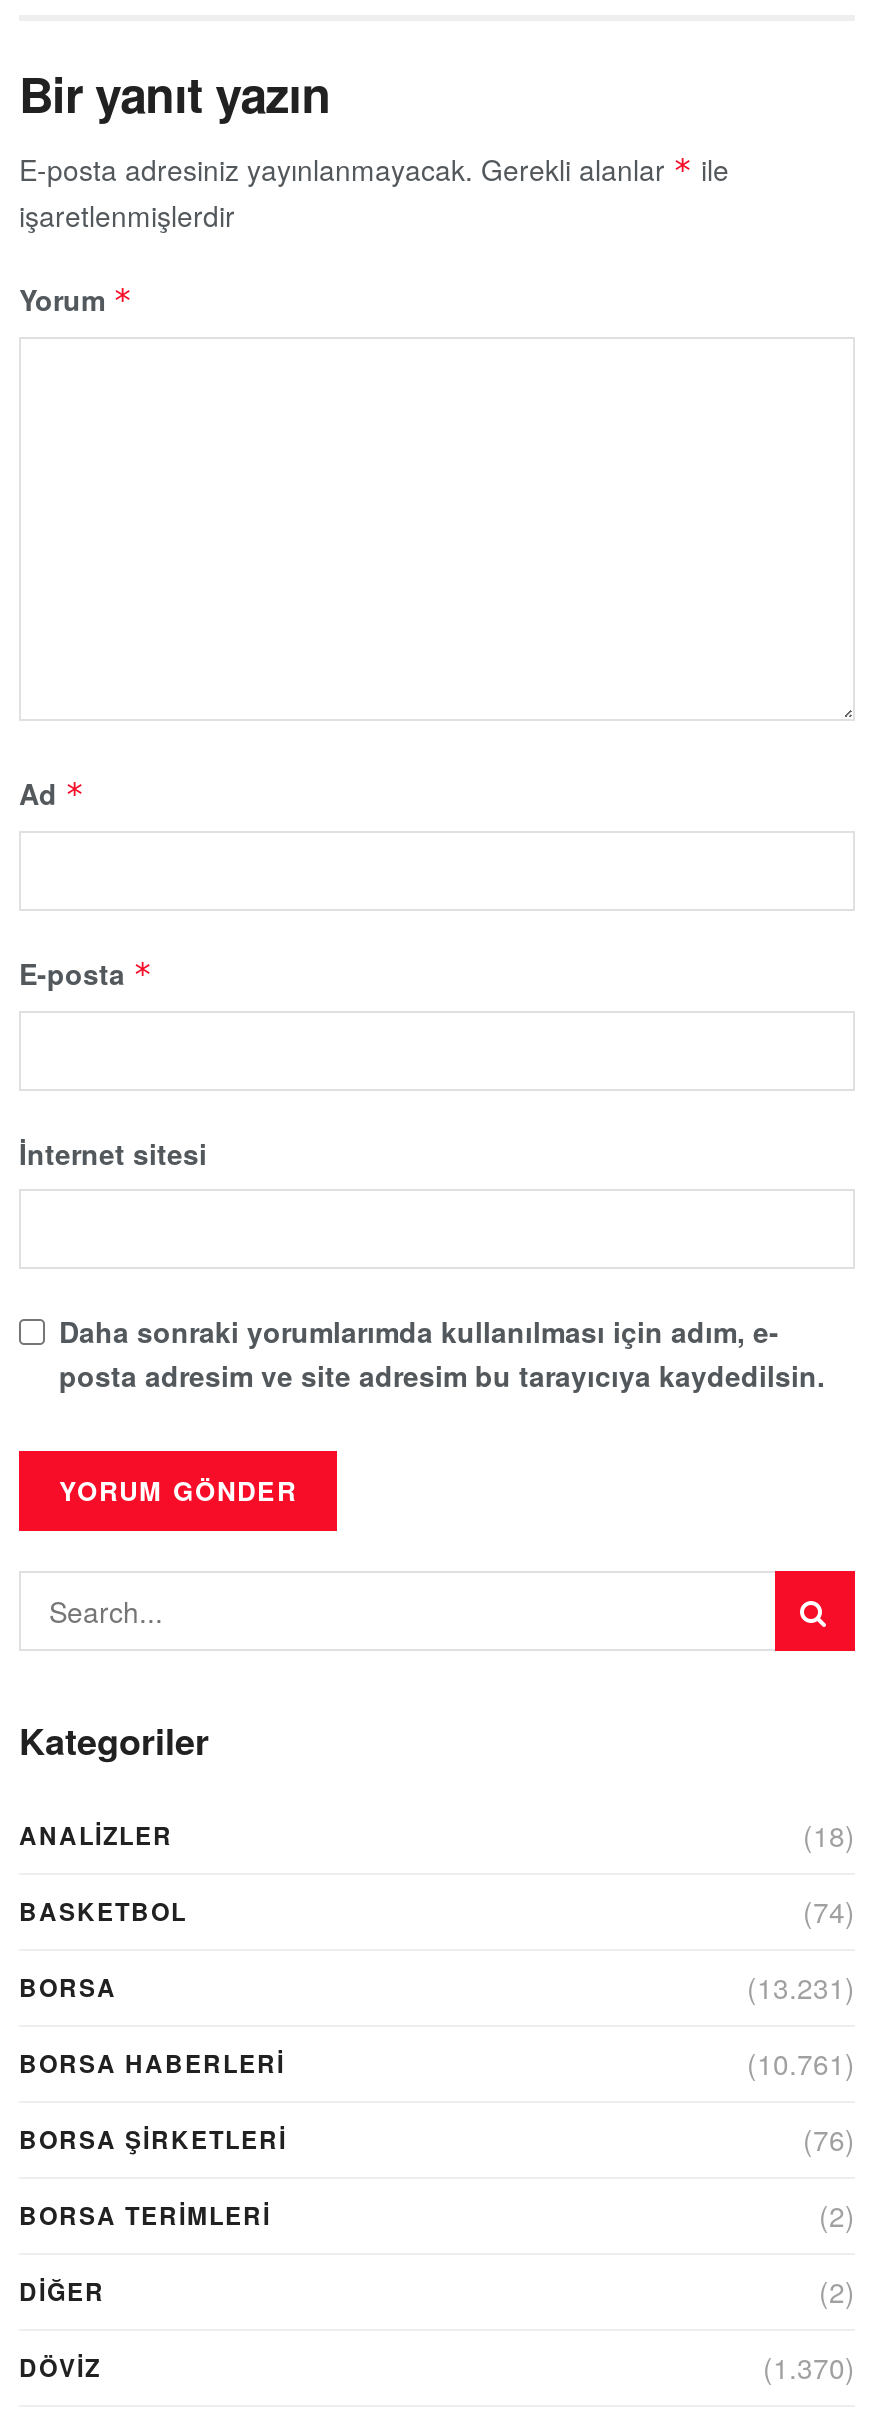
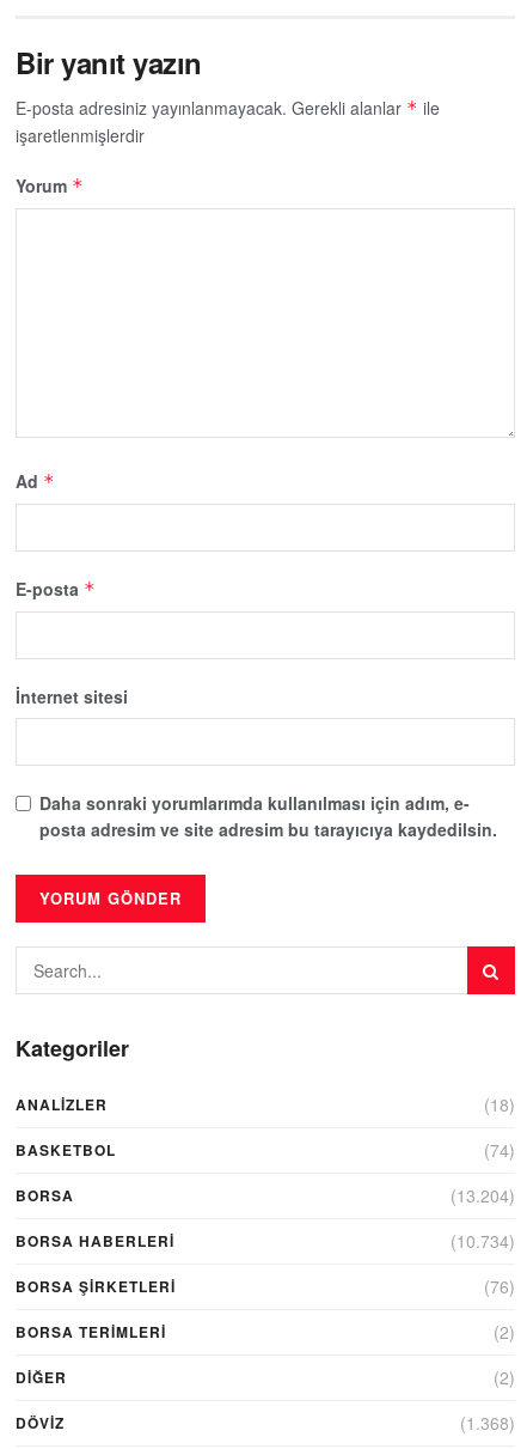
- (13.231)
+ (13.204)

- (10.761)
+ (10.734)

- (1.370)
+ (1.368)
